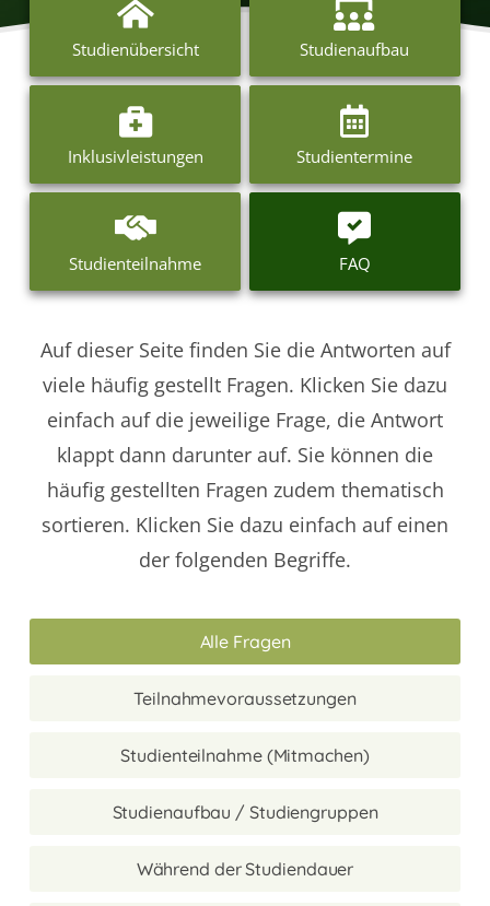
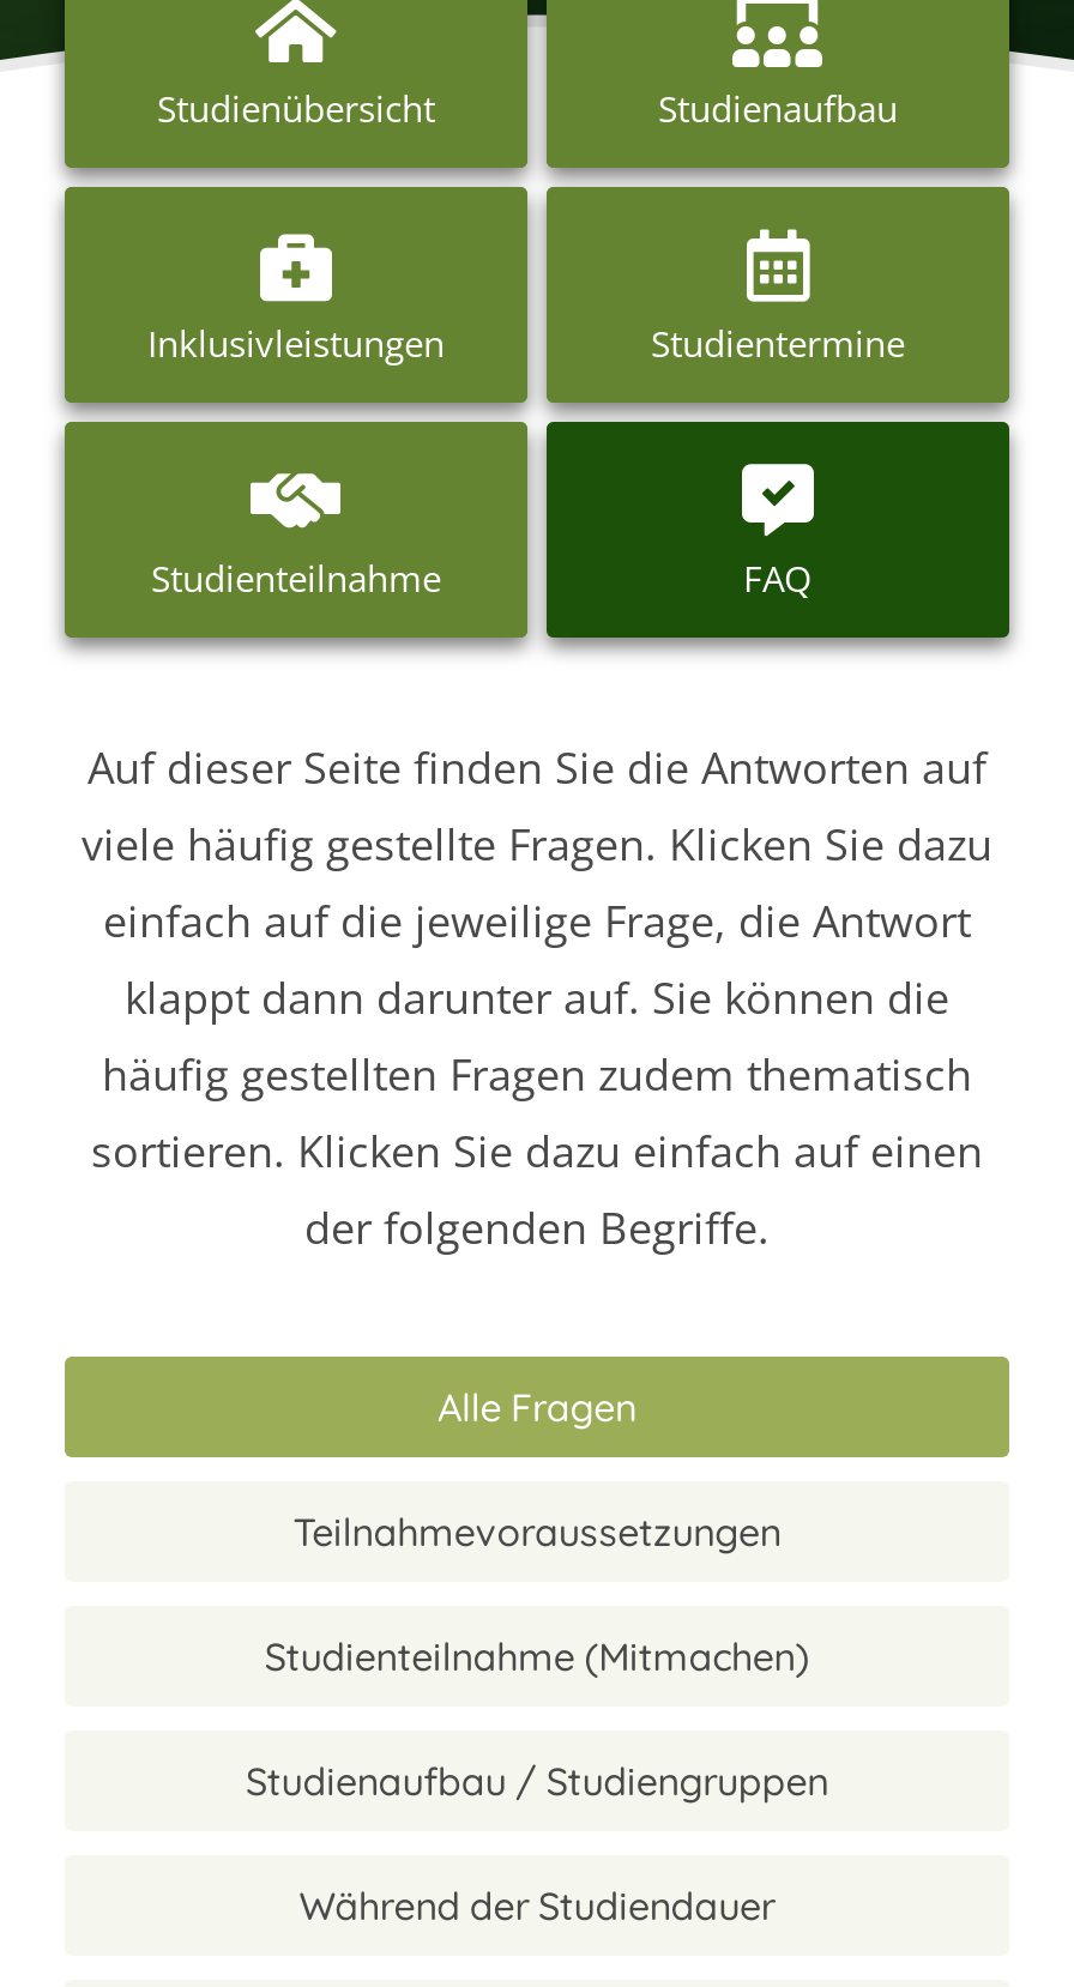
- viele häufig gestellt Fragen. Klicken Sie dazu
+ viele häufig gestellte Fragen. Klicken Sie dazu
